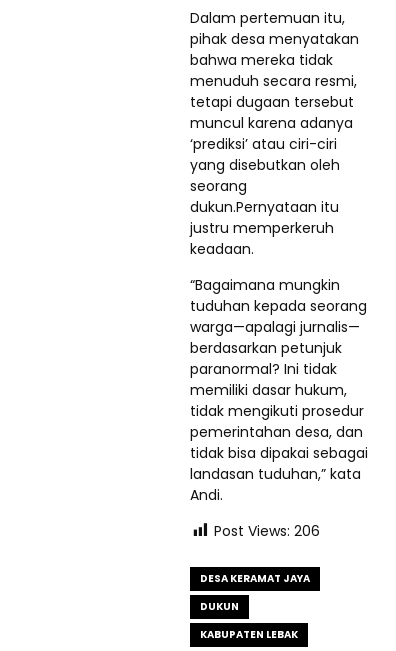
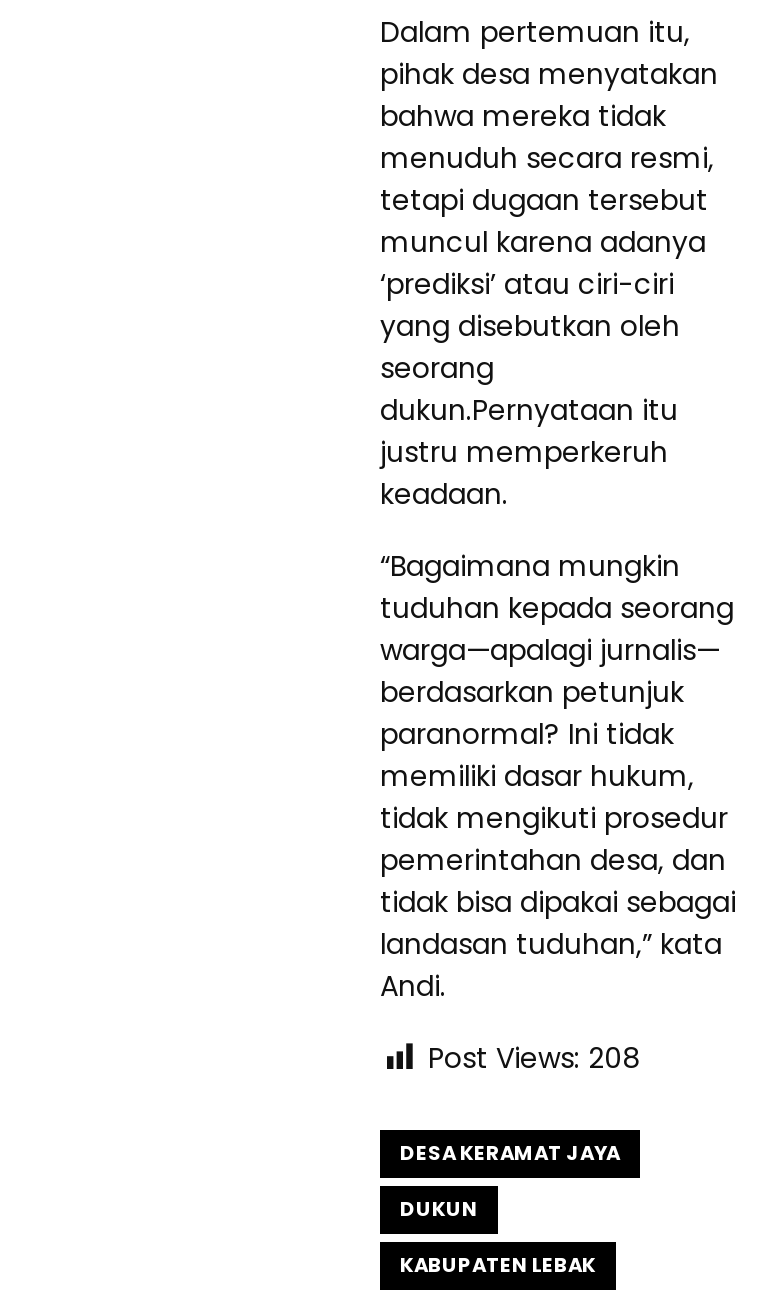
- Post Views: 206
+ Post Views: 208
